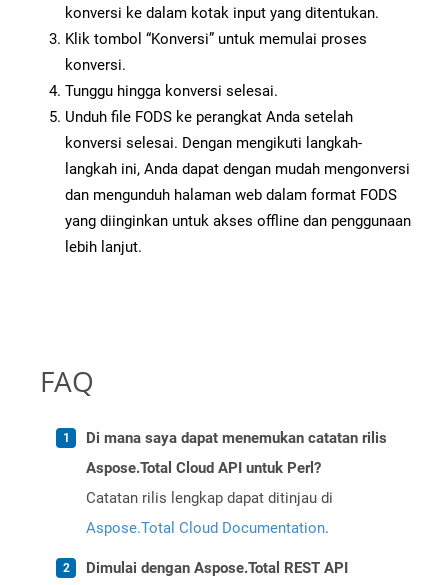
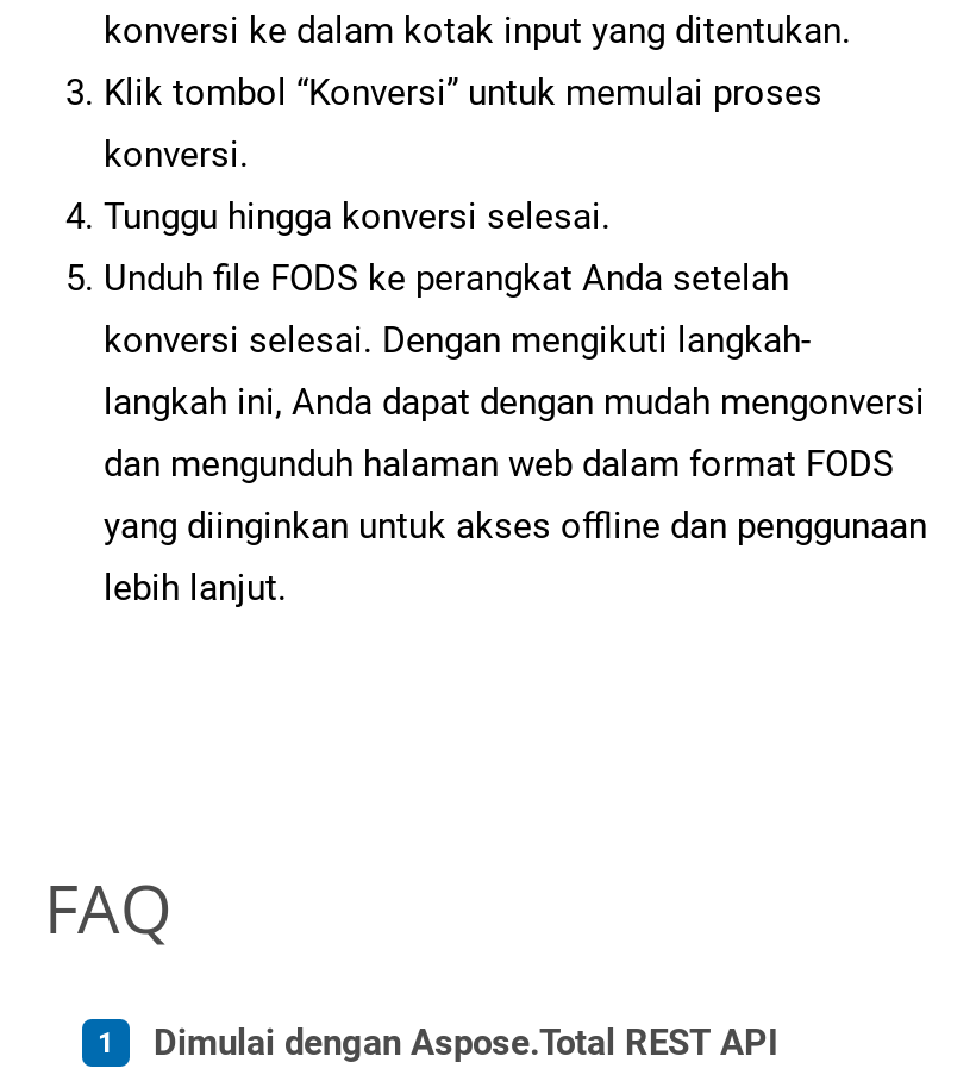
- Di mana saya dapat menemukan catatan rilis
- Aspose.Total Cloud API untuk Perl?
- Catatan rilis lengkap dapat ditinjau di
- Aspose.Total Cloud Documentation.
